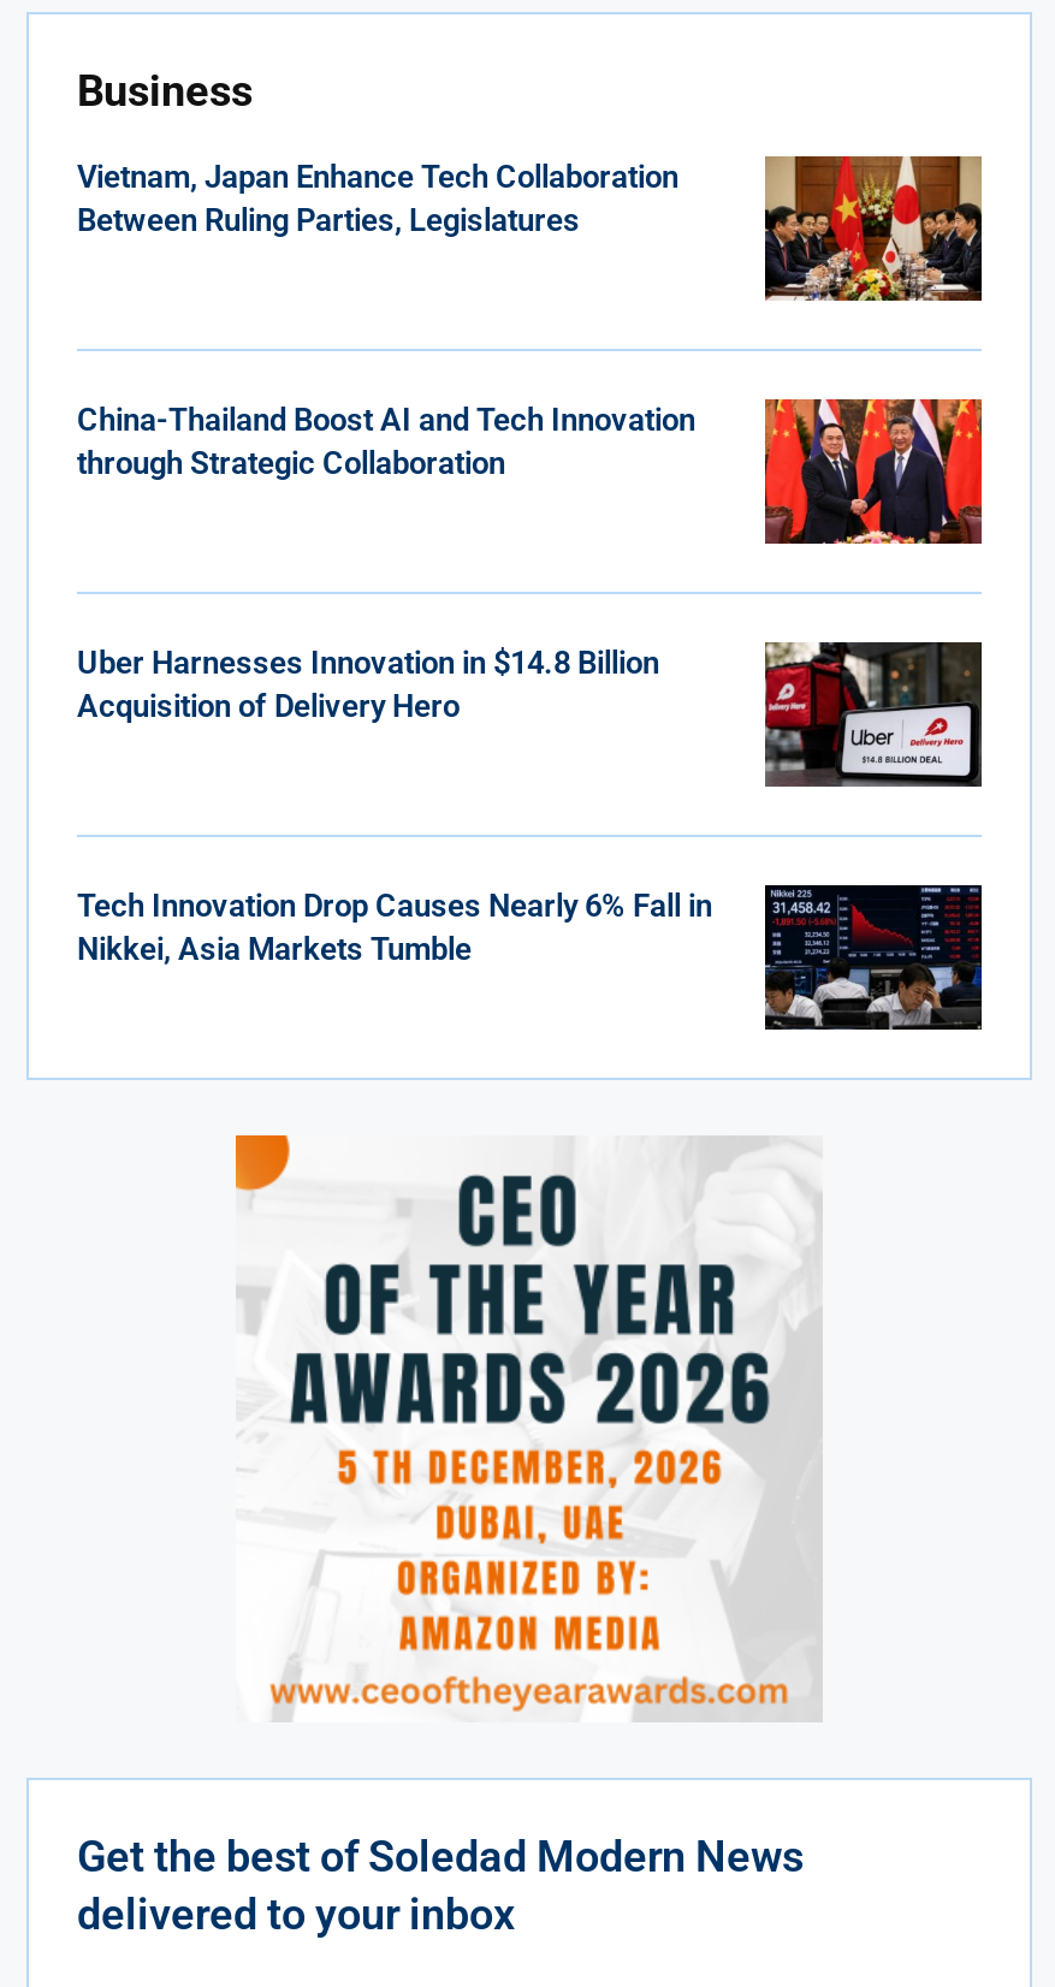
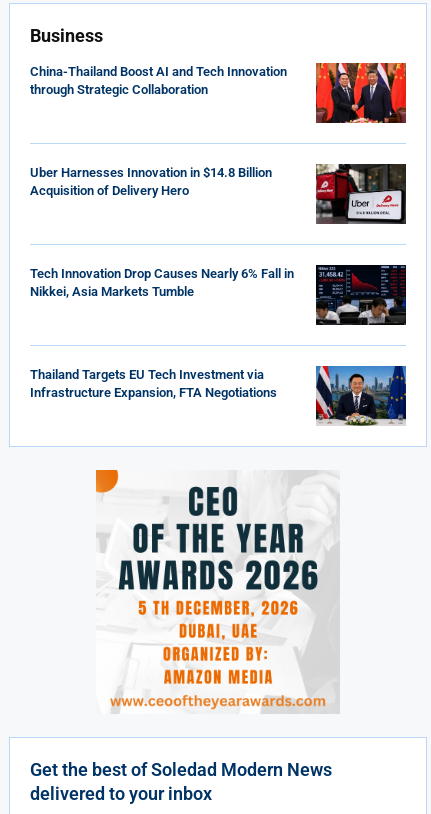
- [image]
- Vietnam, Japan Enhance Tech Collaboration
- Between Ruling Parties, Legislatures

moved up: [image] | China-Thailand Boost AI and Tech Innovation | through Strategic Collaboration | Uber Harnesses Innovation in $14.8 Billion | Acquisition of Delivery Hero | Tech Innovation Drop Causes Nearly 6% Fall in | Nikkei, Asia Markets Tumble

+ [image]
+ Thailand Targets EU Tech Investment via
+ Infrastructure Expansion, FTA Negotiations
